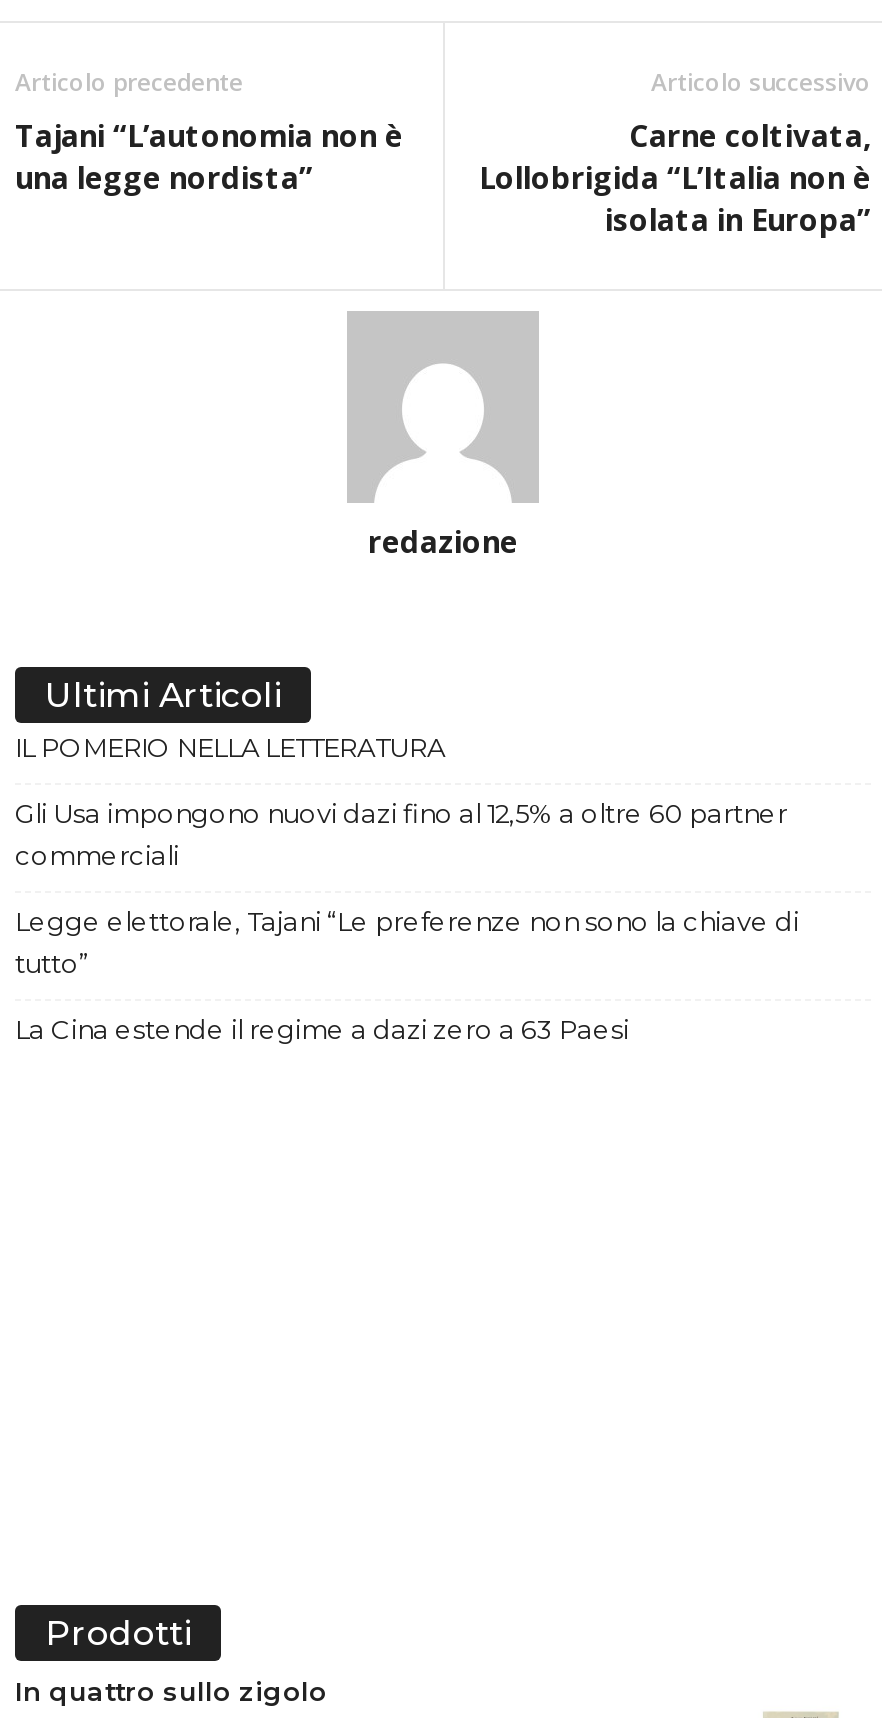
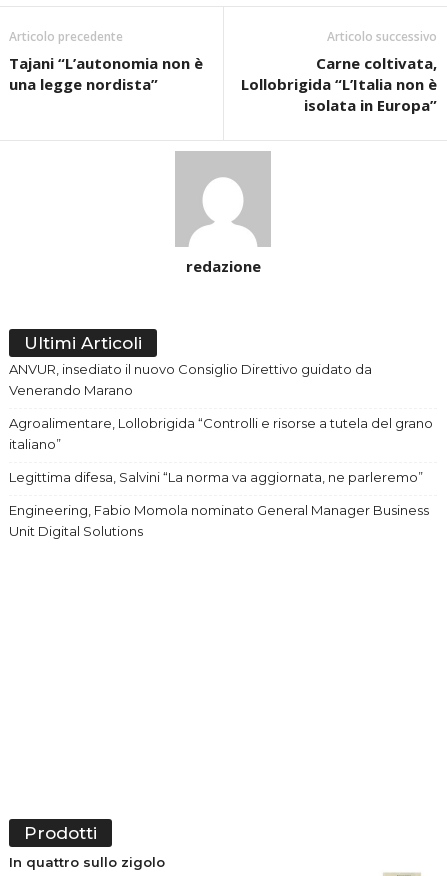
- IL POMERIO NELLA LETTERATURA
+ ANVUR, insediato il nuovo Consiglio Direttivo guidato da
+ Venerando Marano

- Gli Usa impongono nuovi dazi fino al 12,5% a oltre 60 partner
- commerciali
+ Agroalimentare, Lollobrigida “Controlli e risorse a tutela del grano
+ italiano”

- Legge elettorale, Tajani “Le preferenze non sono la chiave di
- tutto”
+ Legittima difesa, Salvini “La norma va aggiornata, ne parleremo”

- La Cina estende il regime a dazi zero a 63 Paesi
+ Engineering, Fabio Momola nominato General Manager Business
+ Unit Digital Solutions
